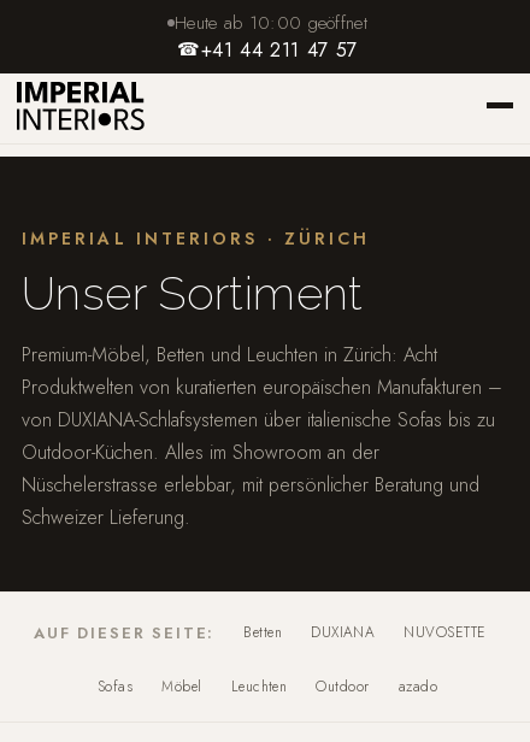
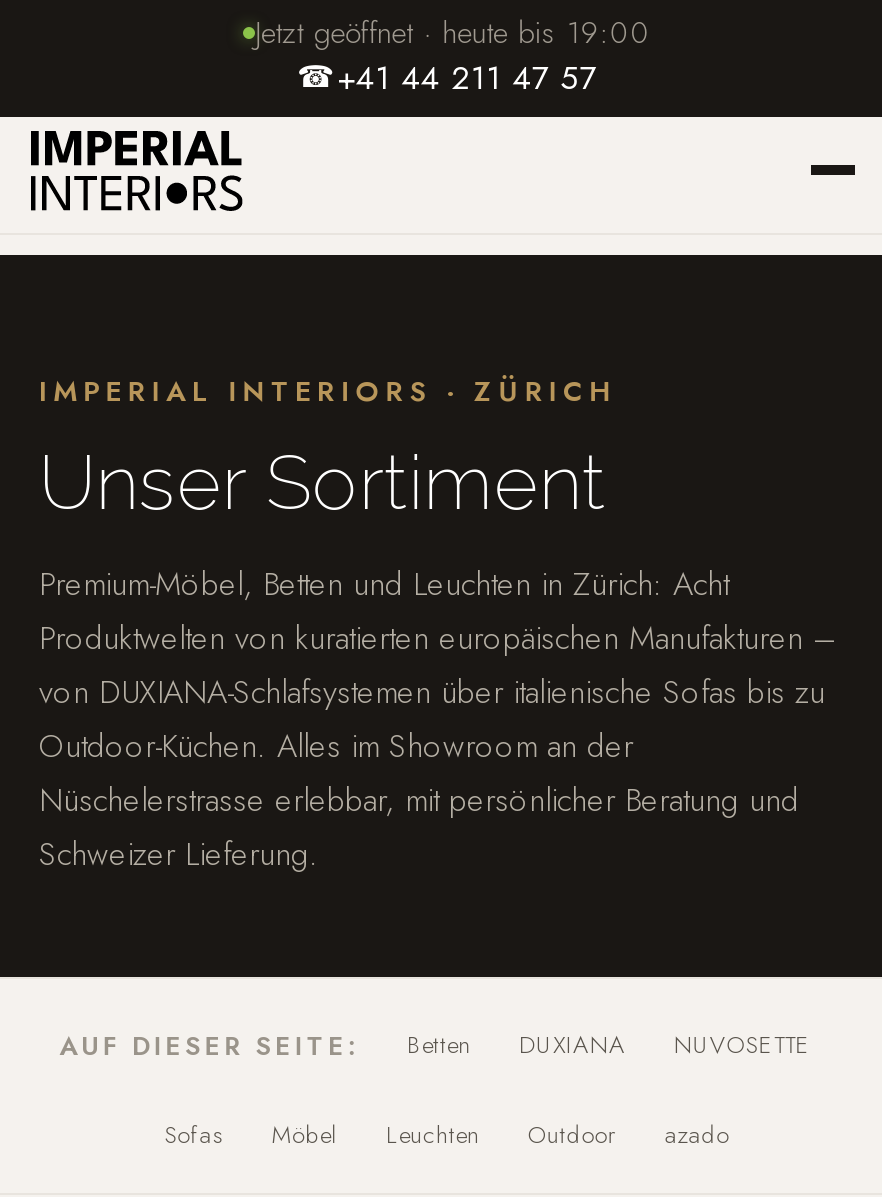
- Heute ab 10:00 geöffnet
+ Jetzt geöffnet · heute bis 19:00
